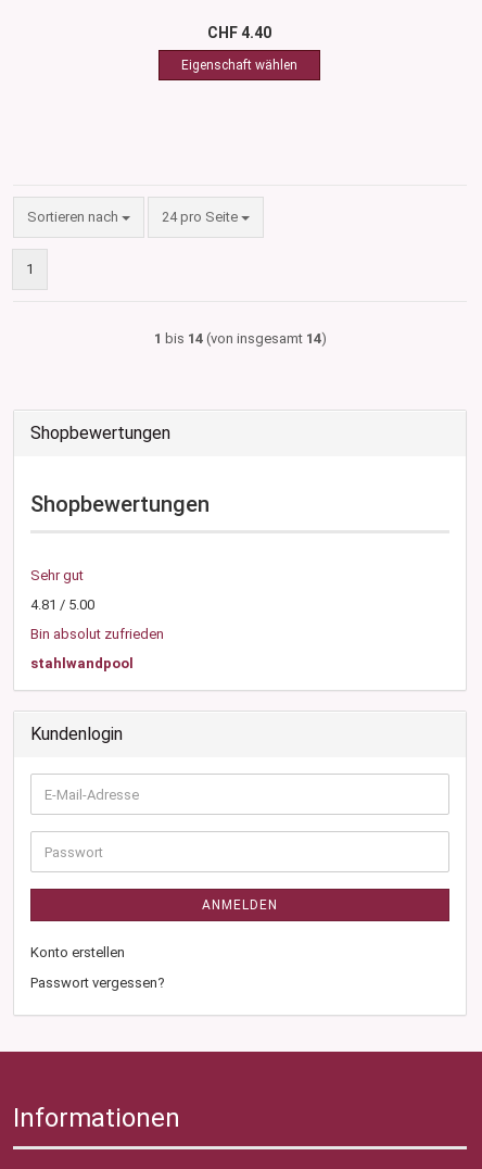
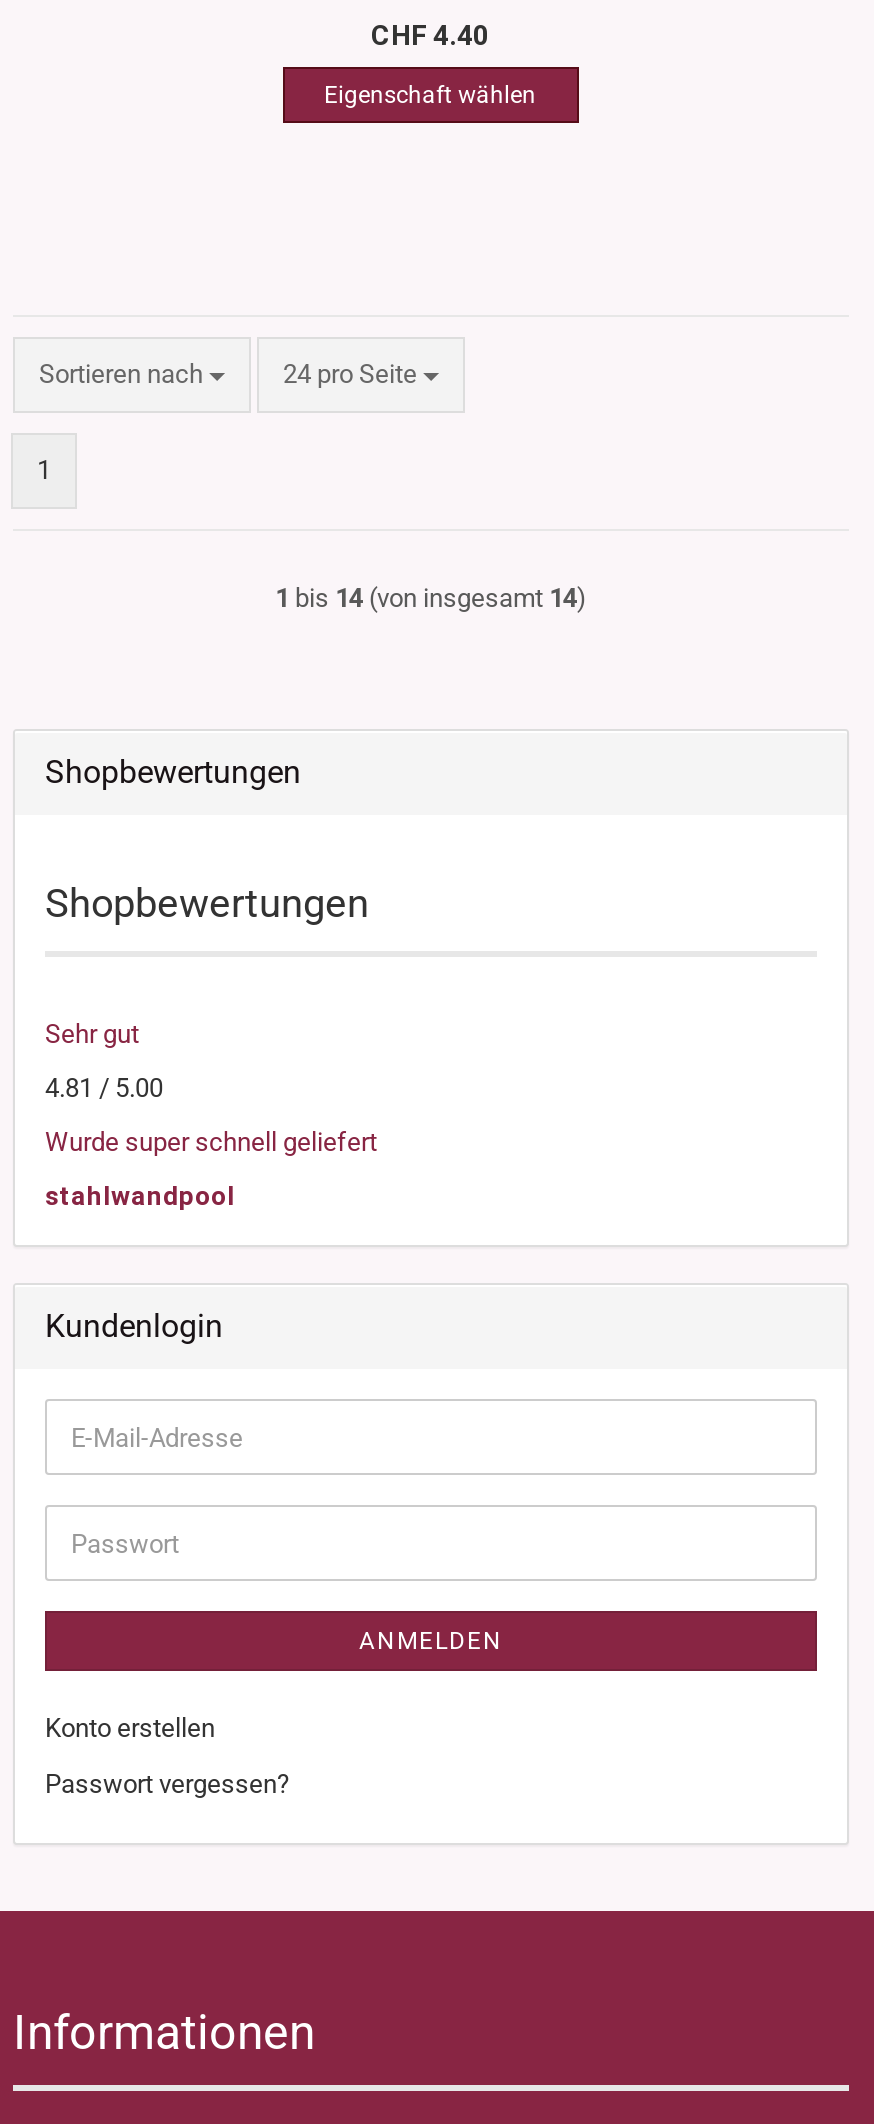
- Bin absolut zufrieden
+ Wurde super schnell geliefert
